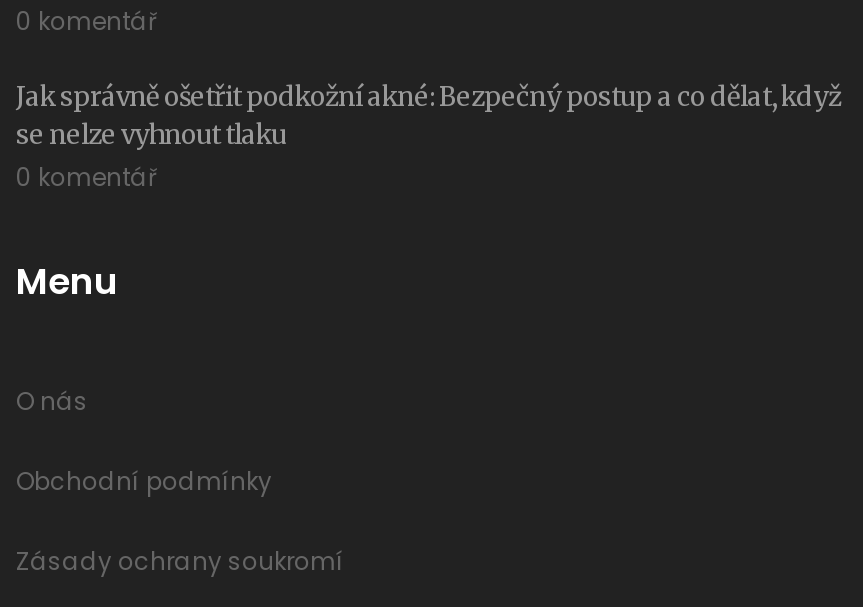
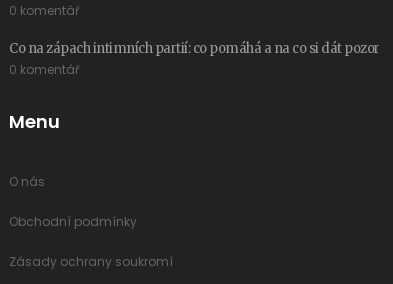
- Jak správně ošetřit podkožní akné: Bezpečný postup a co dělat, když
- se nelze vyhnout tlaku
+ Co na zápach intimních partií: co pomáhá a na co si dát pozor
